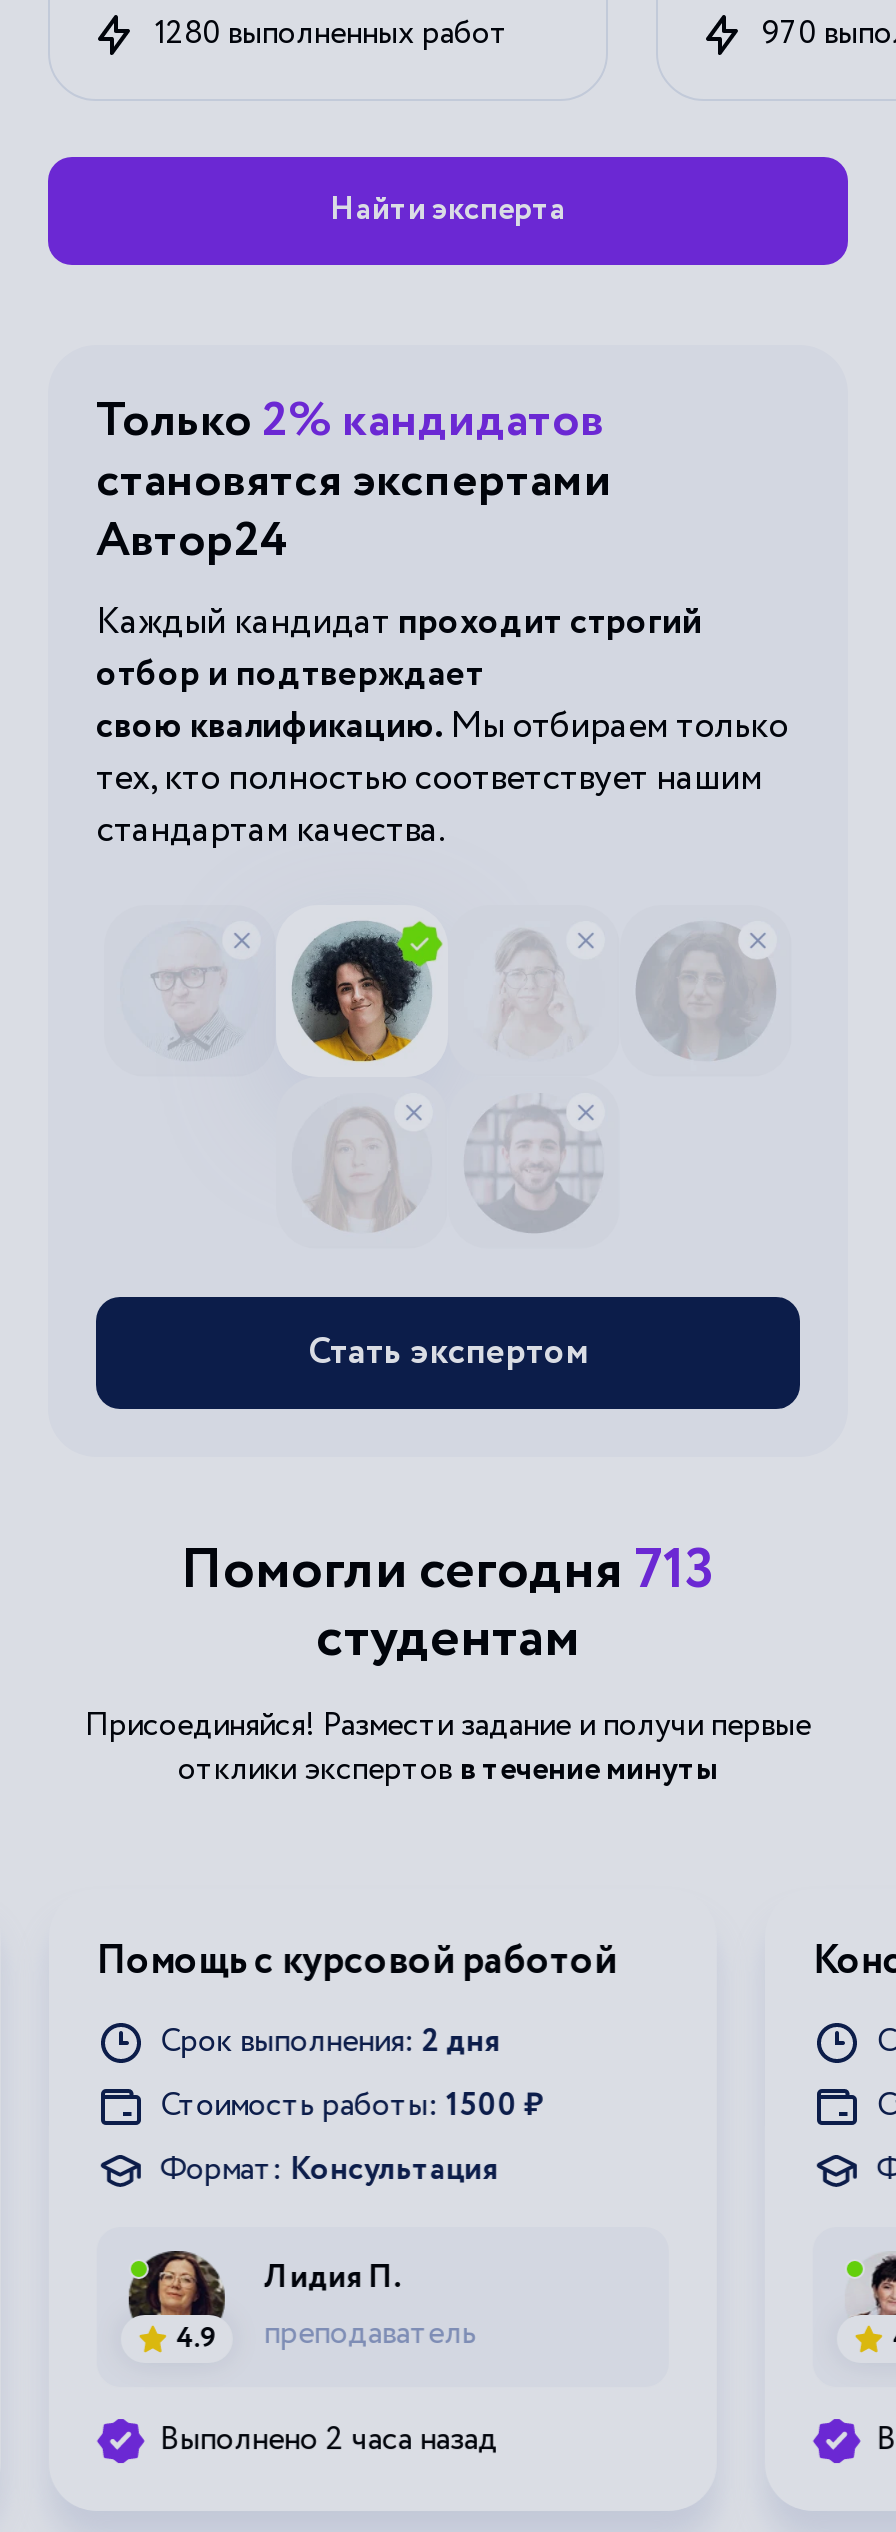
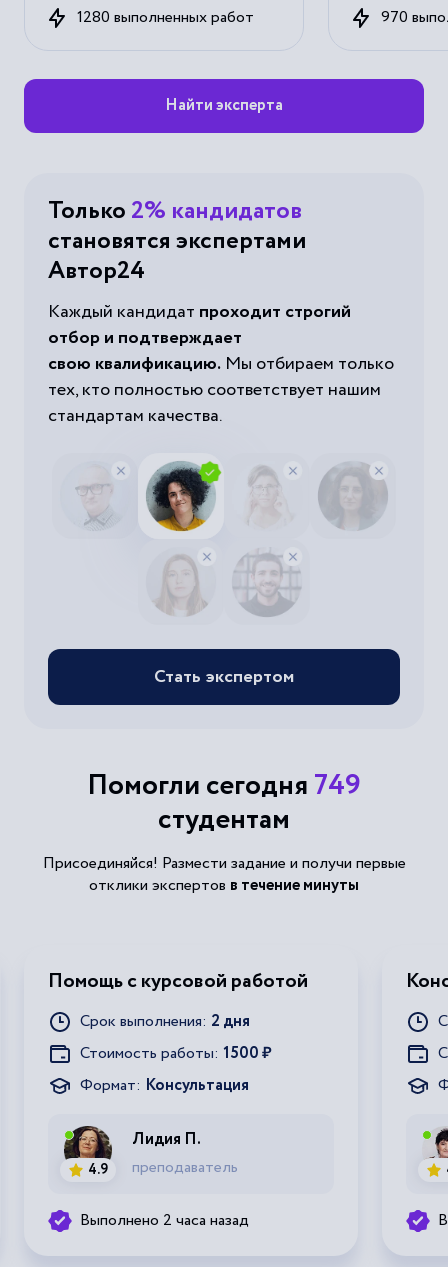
- Помогли сегодня 713
+ Помогли сегодня 749
